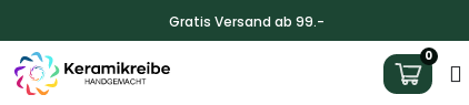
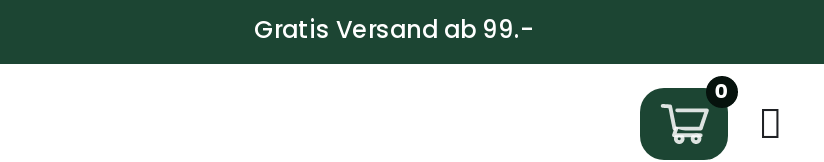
- [image]
